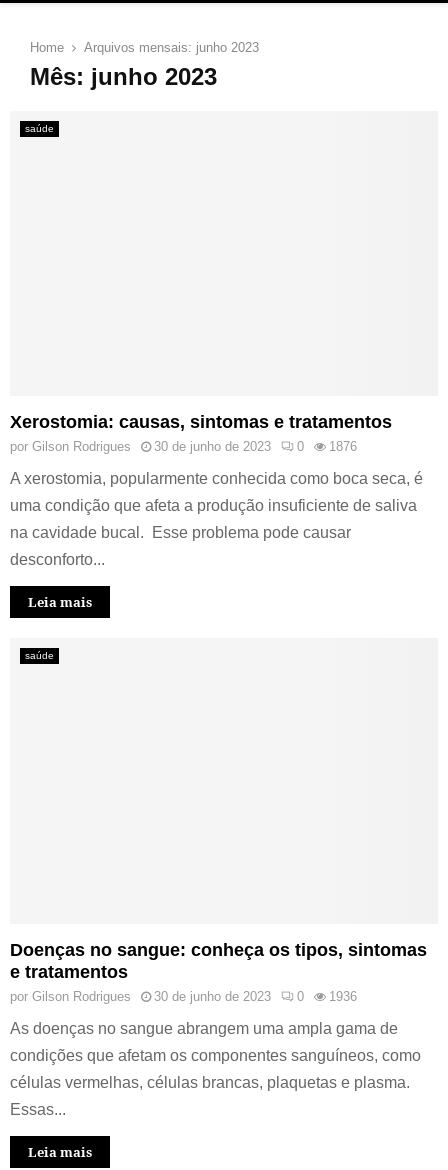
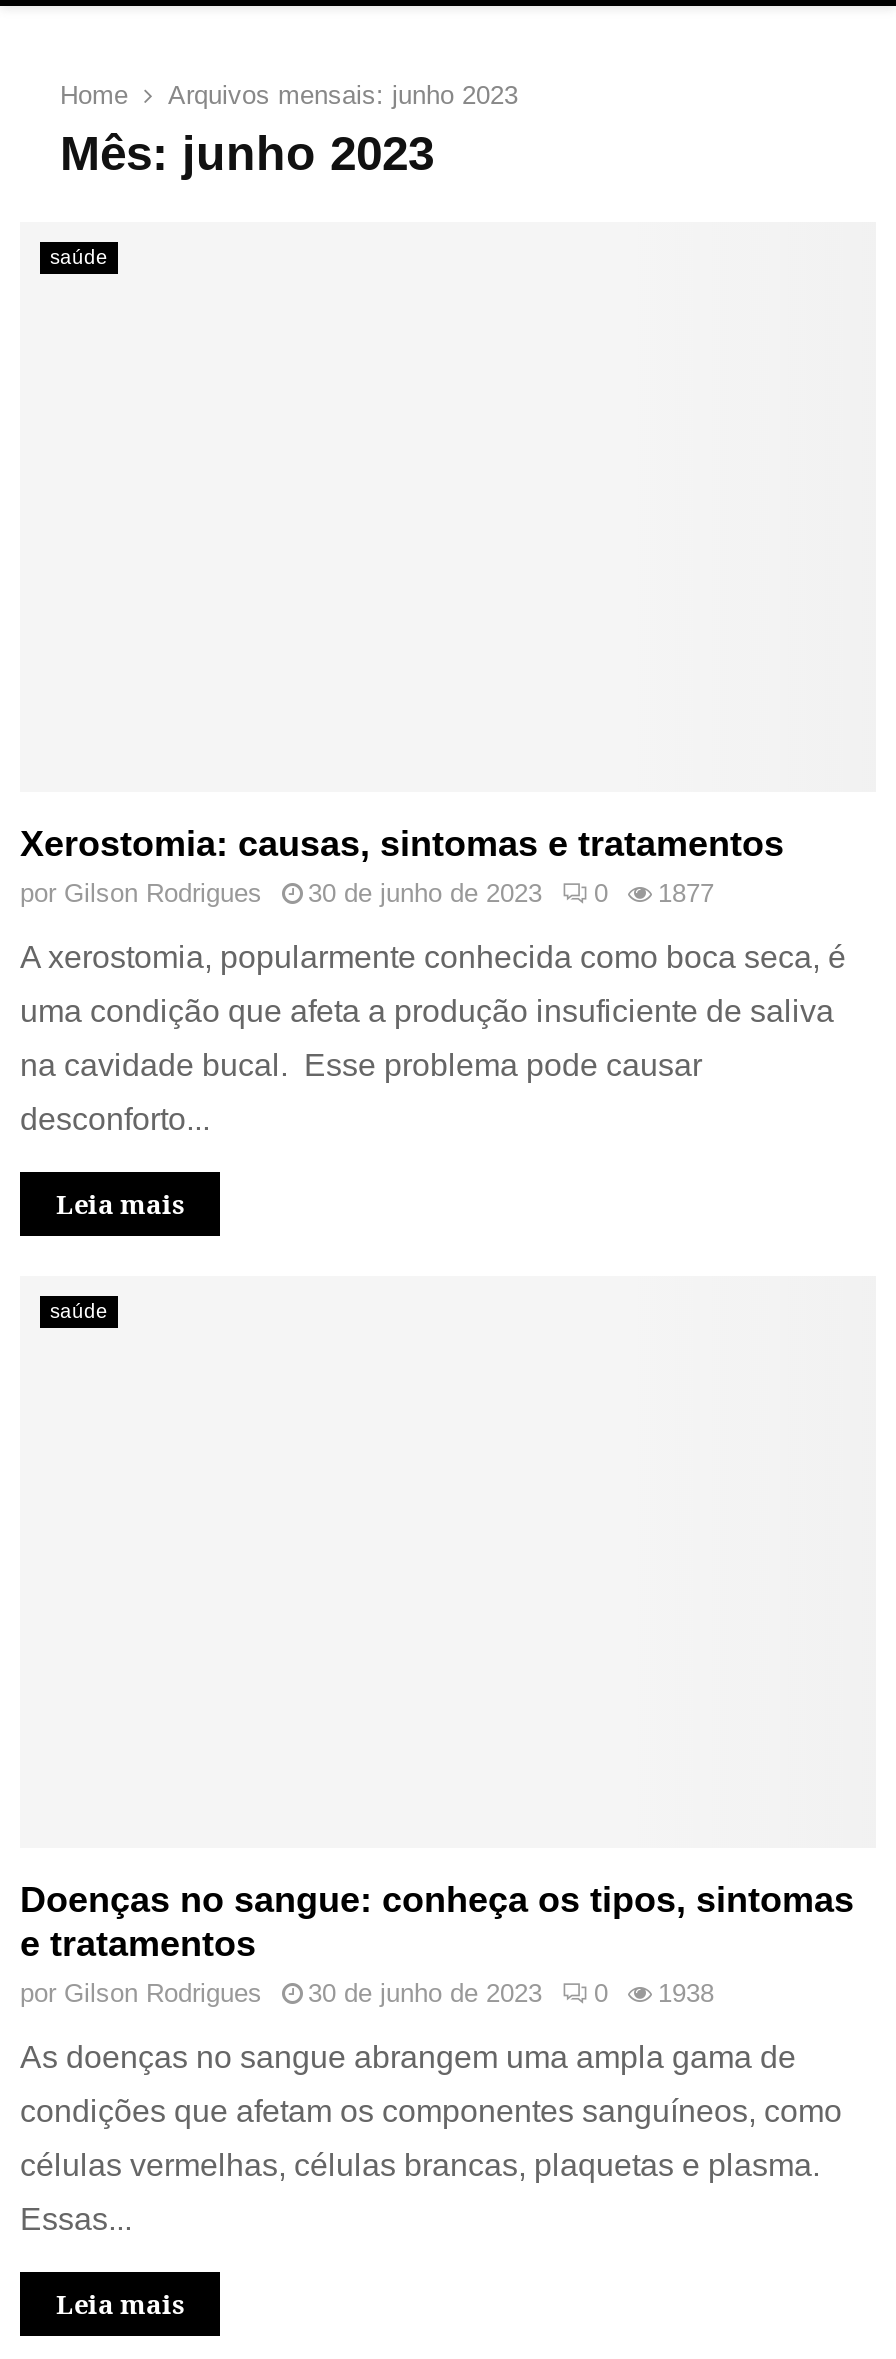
- por Gilson Rodrigues 30 de junho de 2023 0 1876
+ por Gilson Rodrigues 30 de junho de 2023 0 1877

- por Gilson Rodrigues 30 de junho de 2023 0 1936
+ por Gilson Rodrigues 30 de junho de 2023 0 1938
